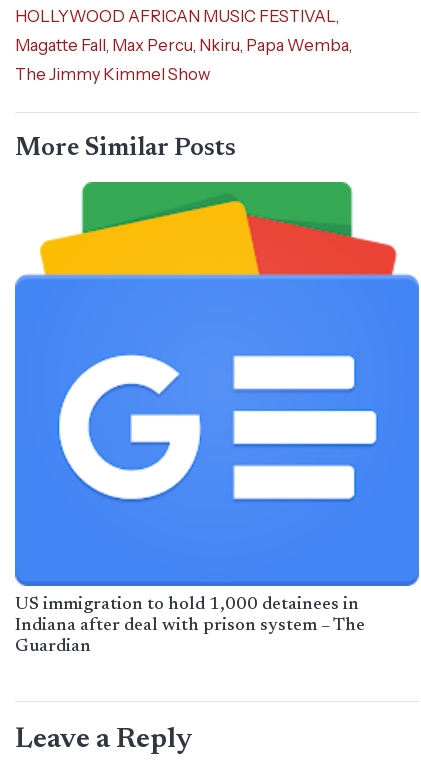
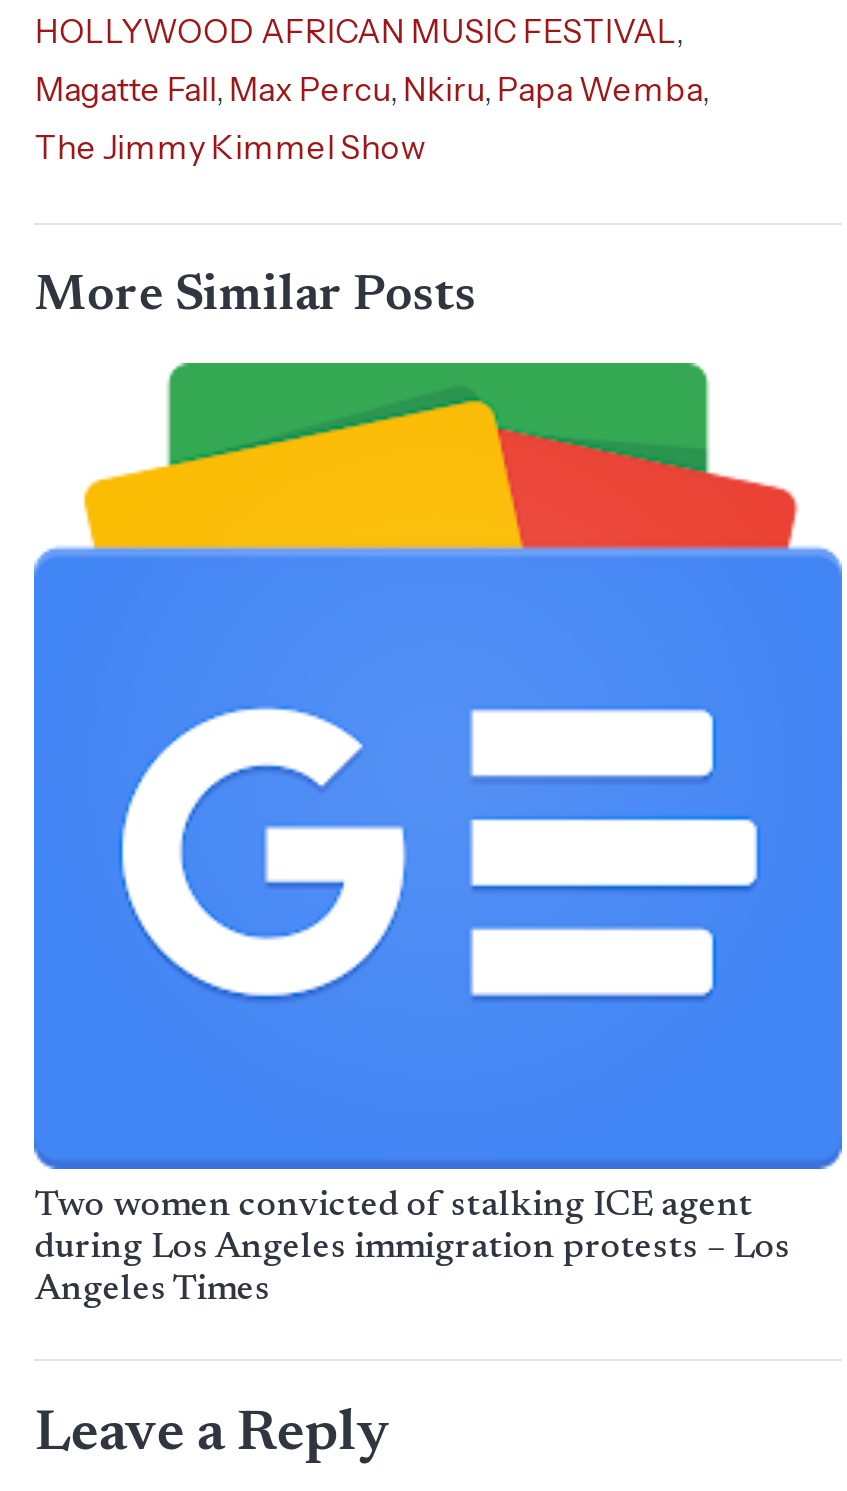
- US immigration to hold 1,000 detainees in
- Indiana after deal with prison system – The
- Guardian
+ Two women convicted of stalking ICE agent
+ during Los Angeles immigration protests – Los
+ Angeles Times
